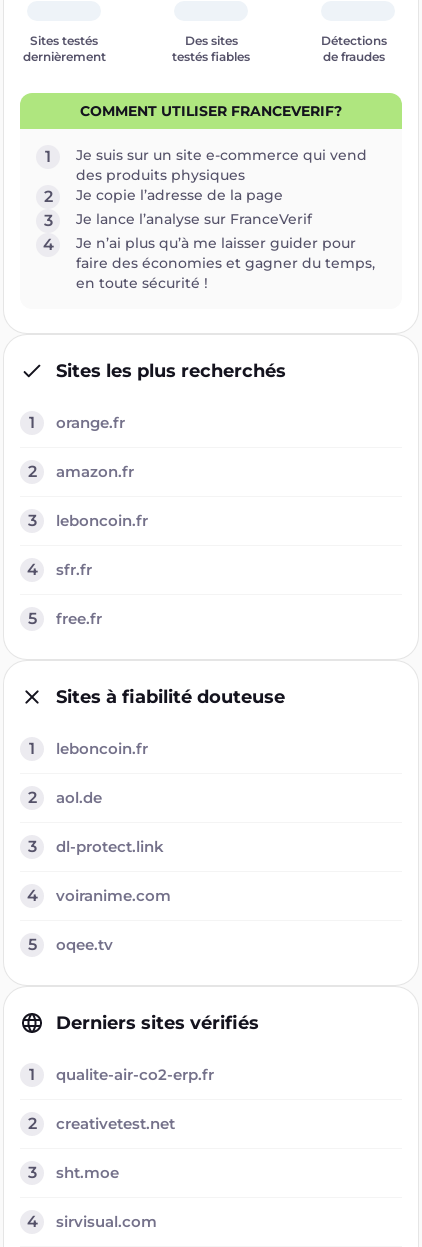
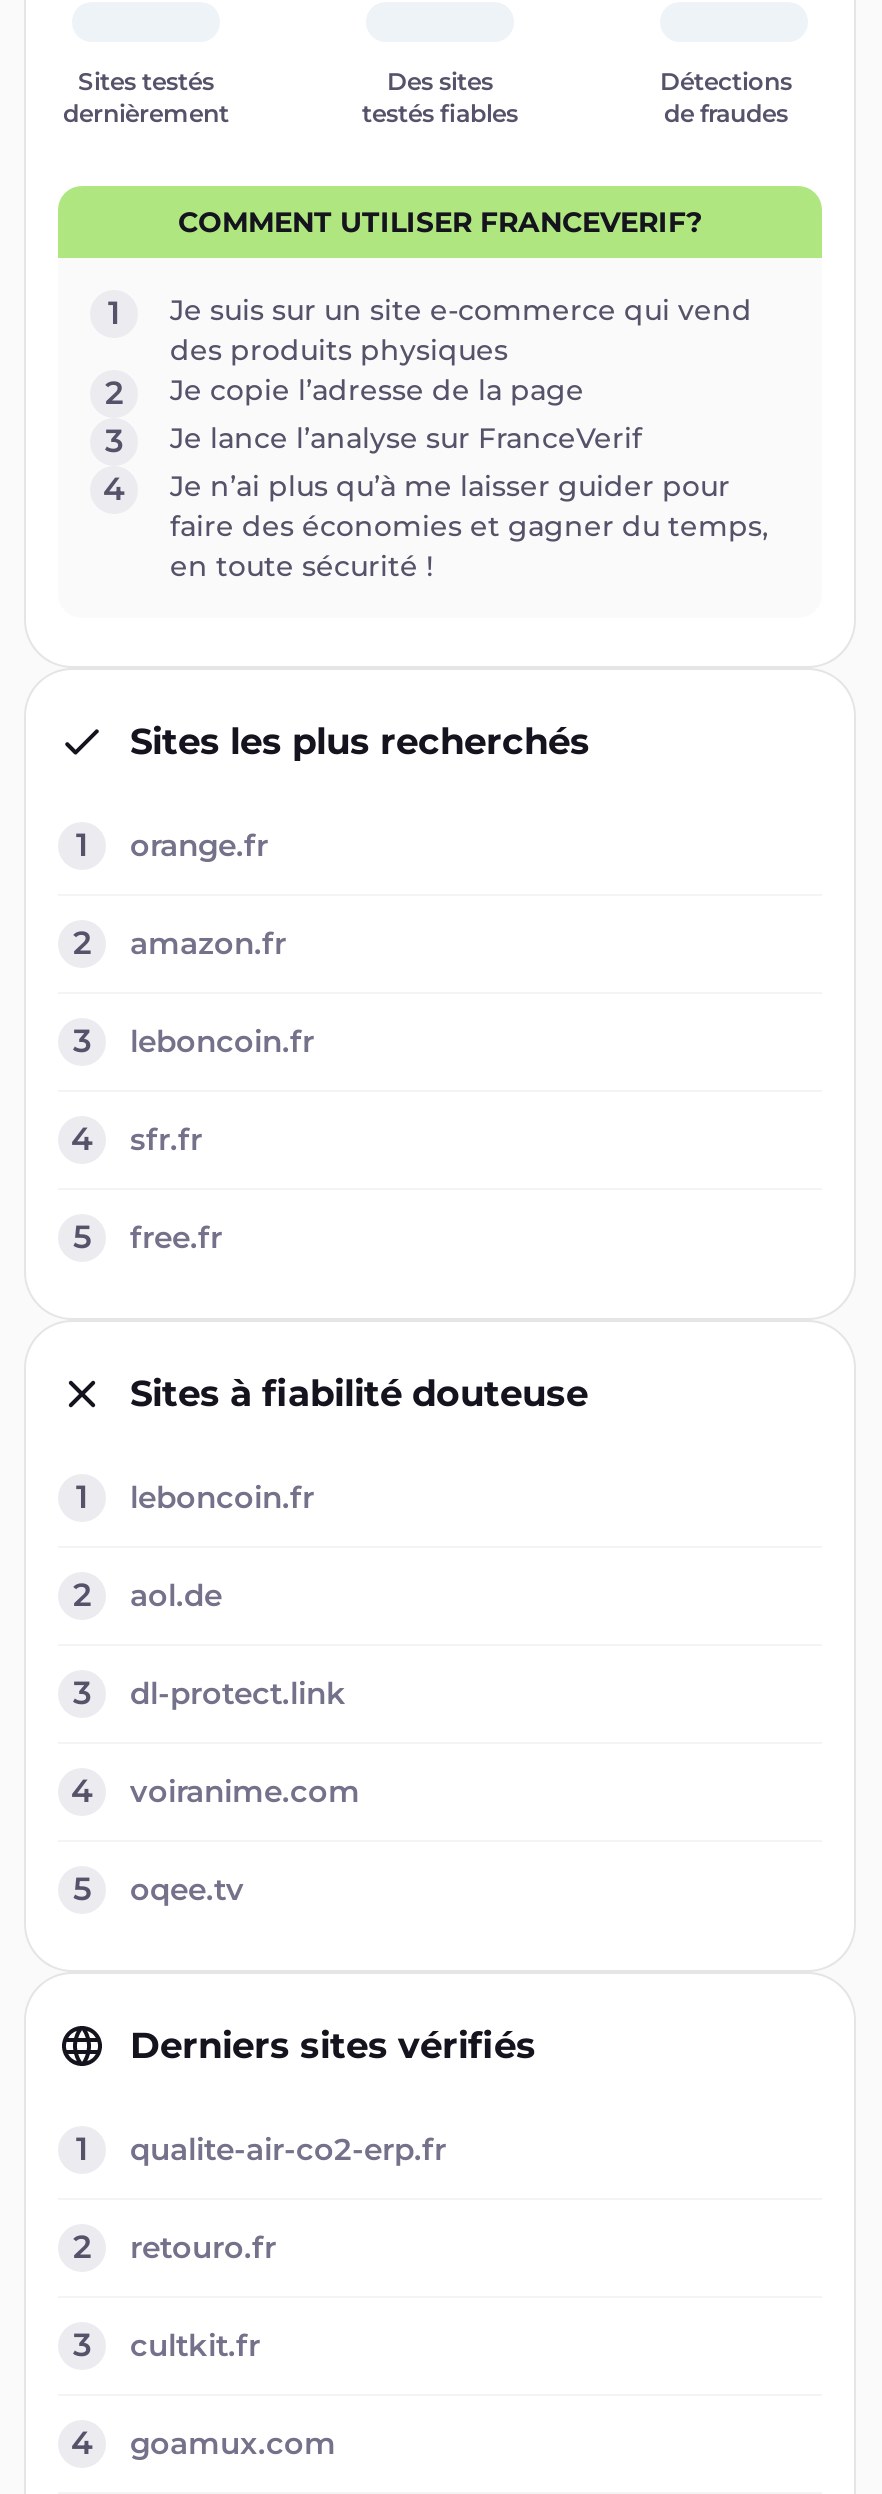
- creativetest.net
+ retouro.fr

- sht.moe
+ cultkit.fr

- sirvisual.com
+ goamux.com
